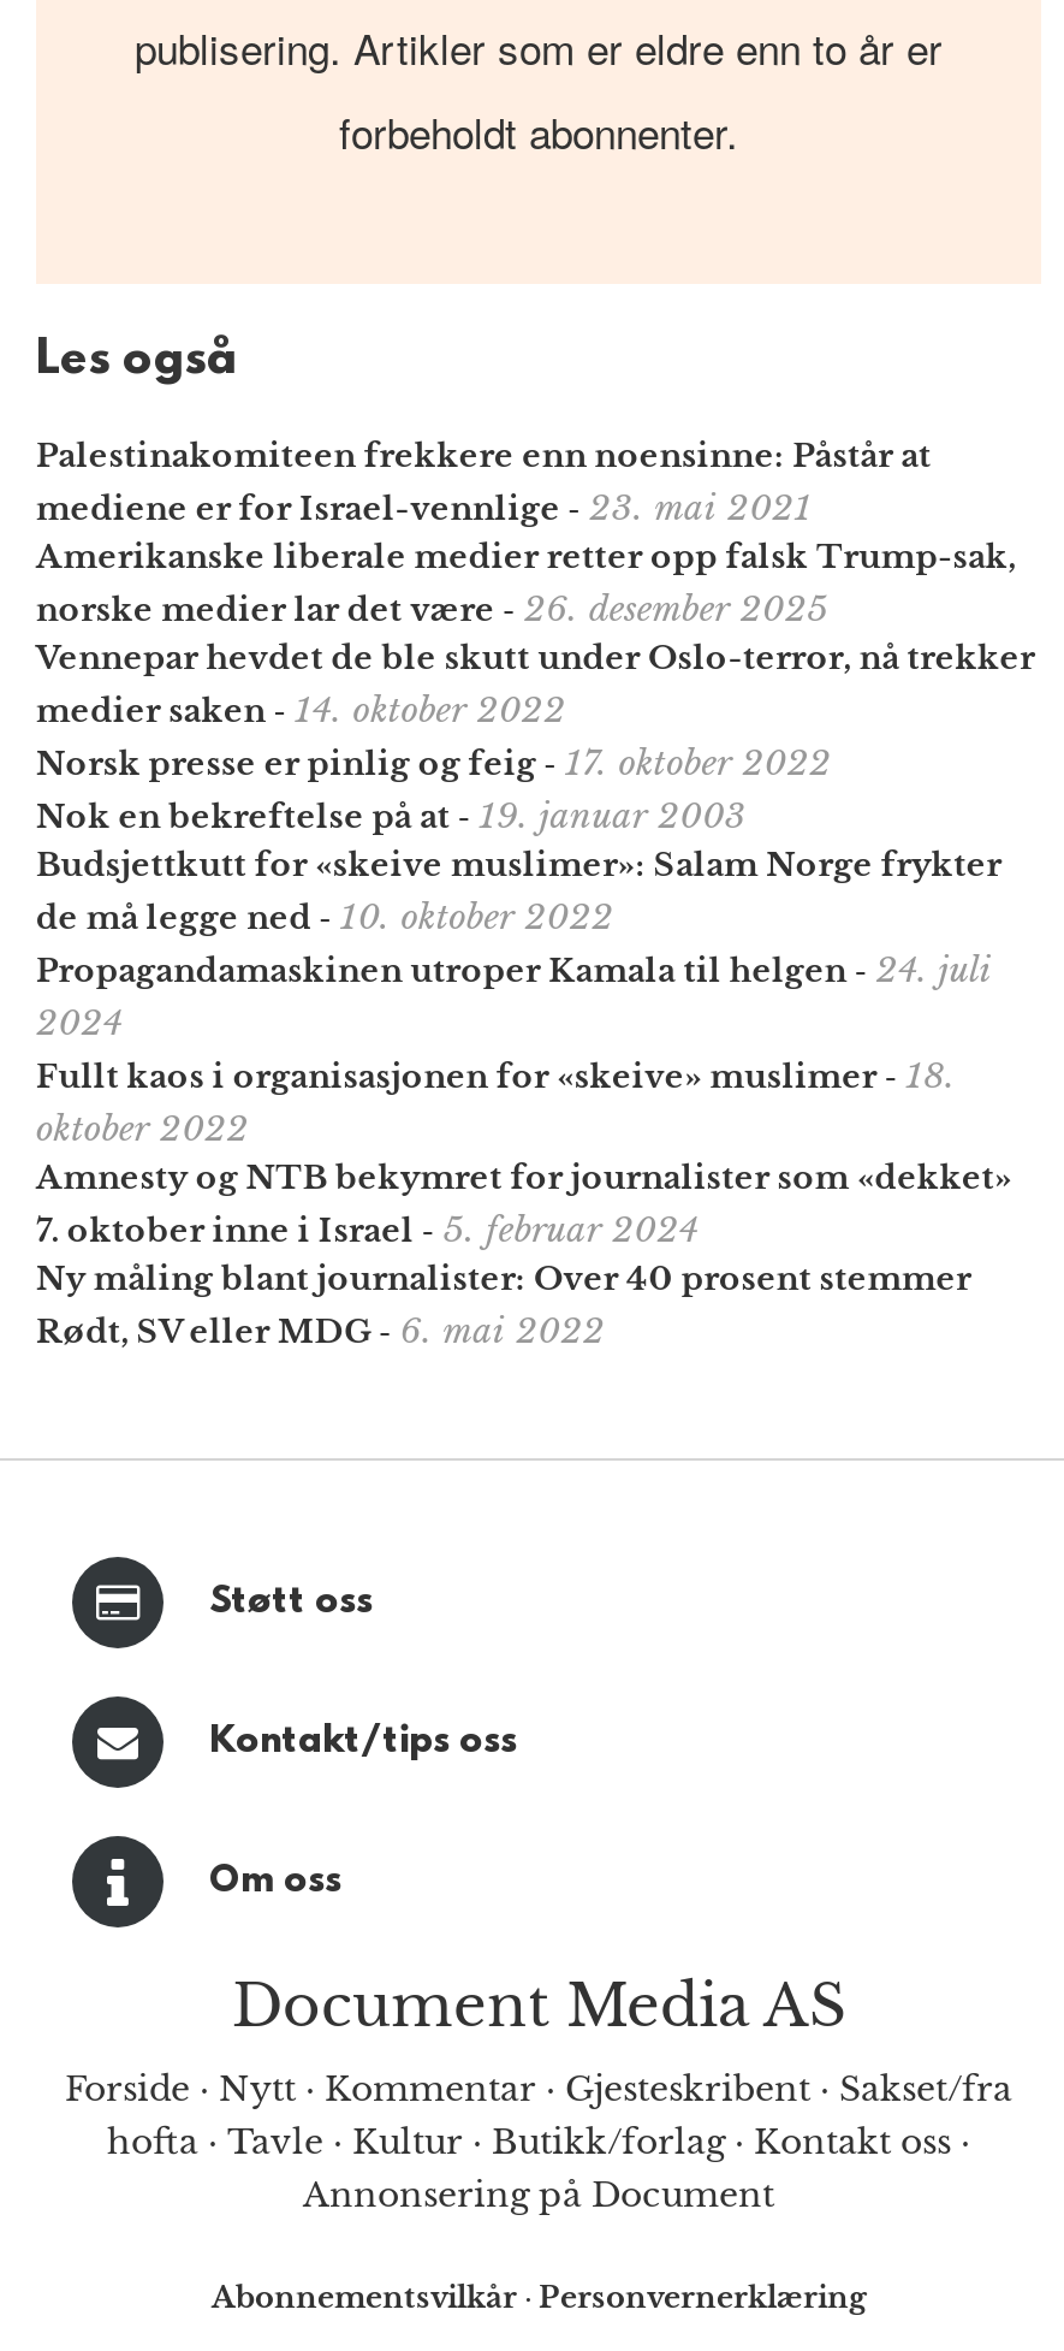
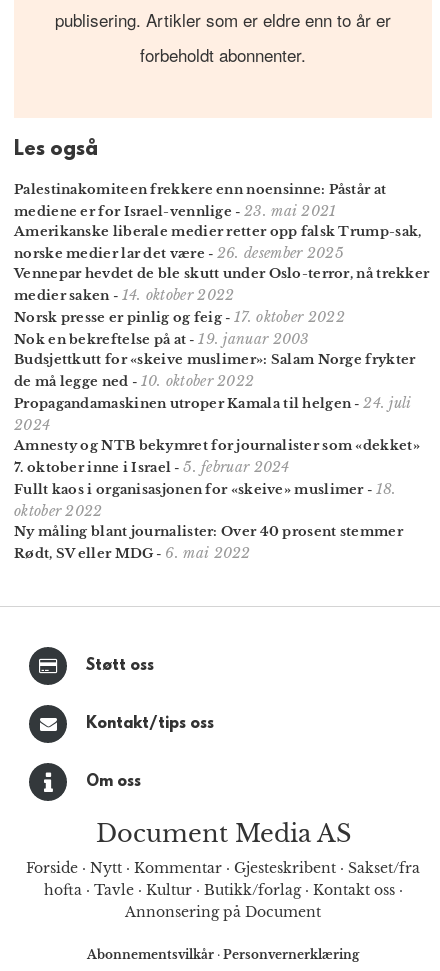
moved down: Fullt kaos i organisasjonen for «skeive» muslimer - 18. | oktober 2022

moved up: Amnesty og NTB bekymret for journalister som «dekket» | 7. oktober inne i Israel - 5. februar 2024
